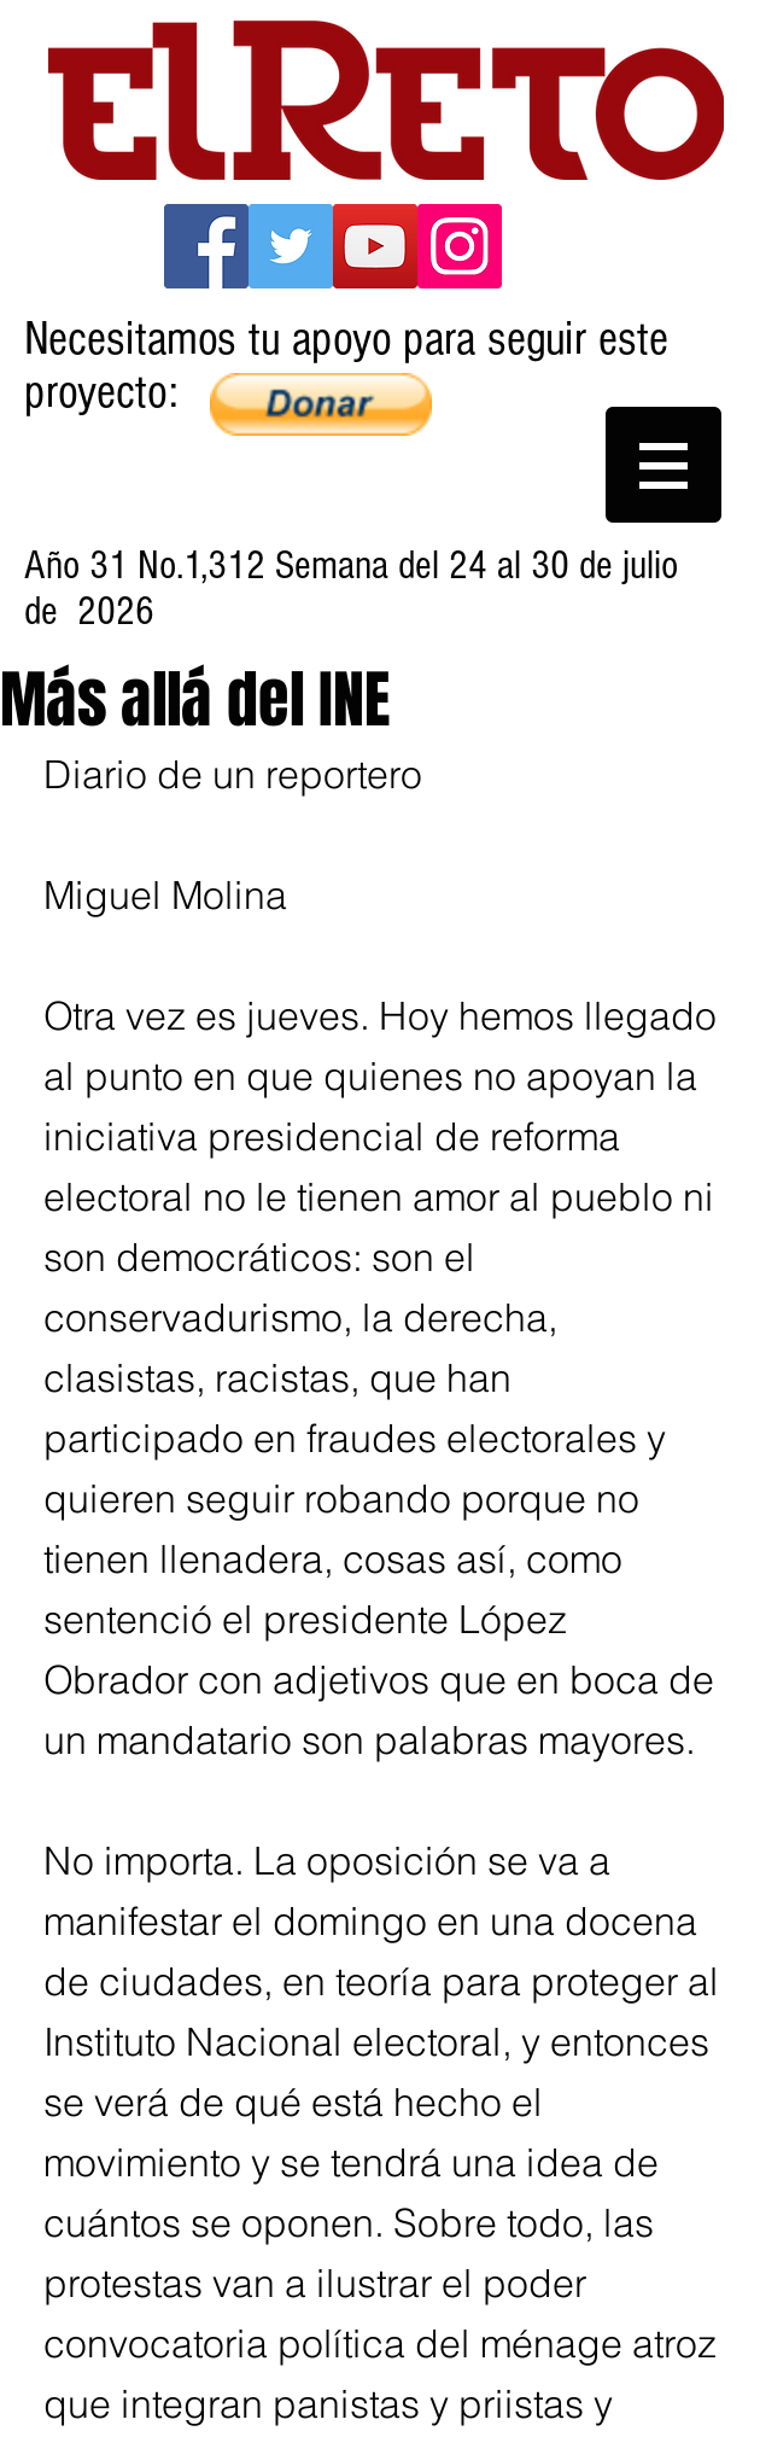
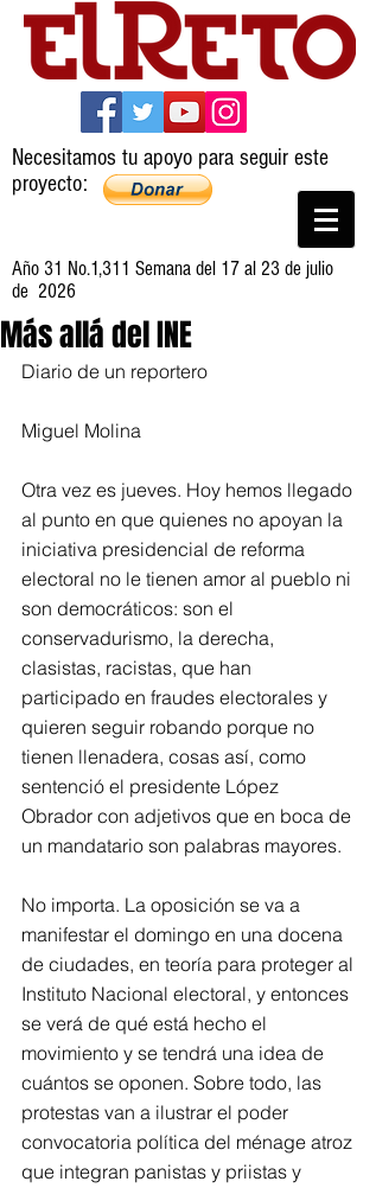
- Año 31 No.1,312 Semana del 24 al 30 de julio
+ Año 31 No.1,311 Semana del 17 al 23 de julio
